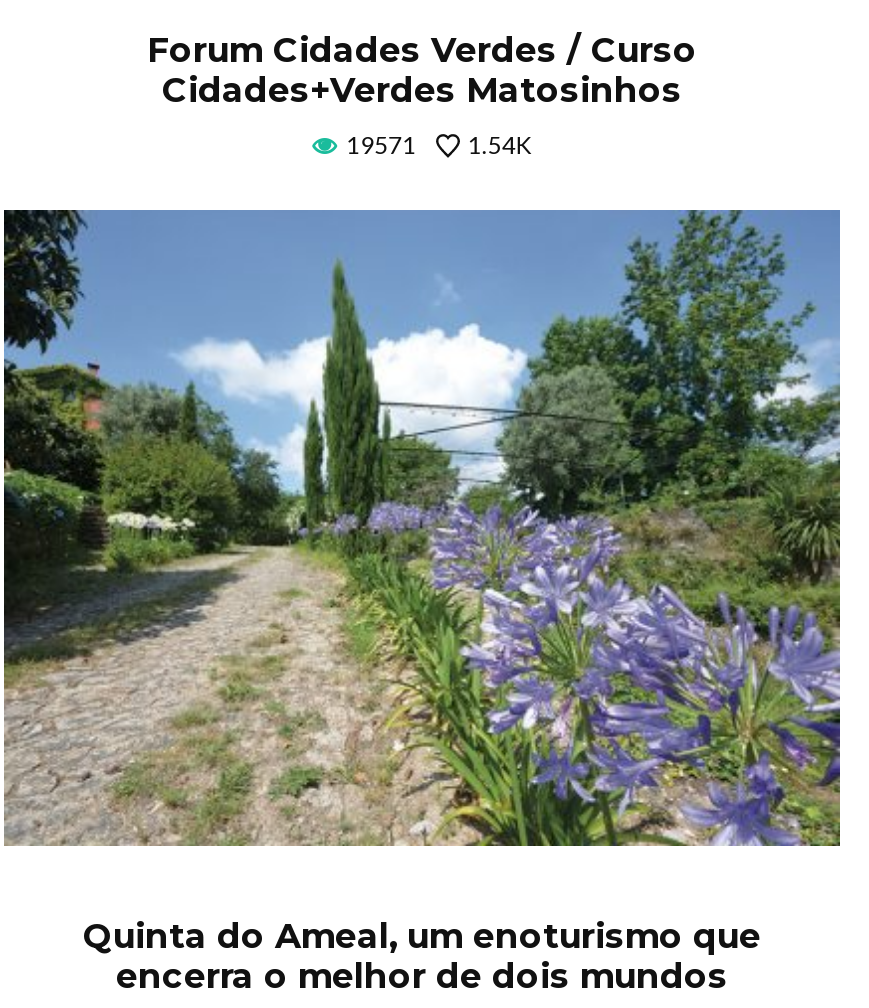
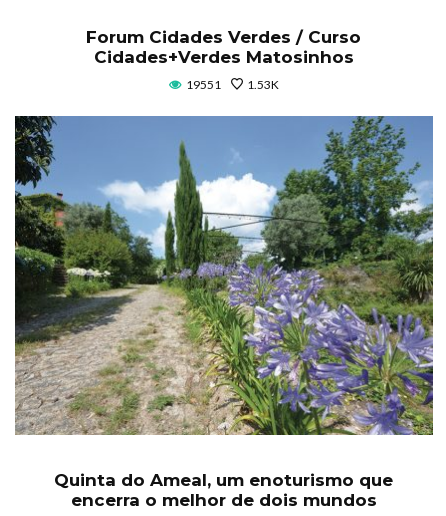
- 19571
- 1.54K
+ 19551
+ 1.53K
